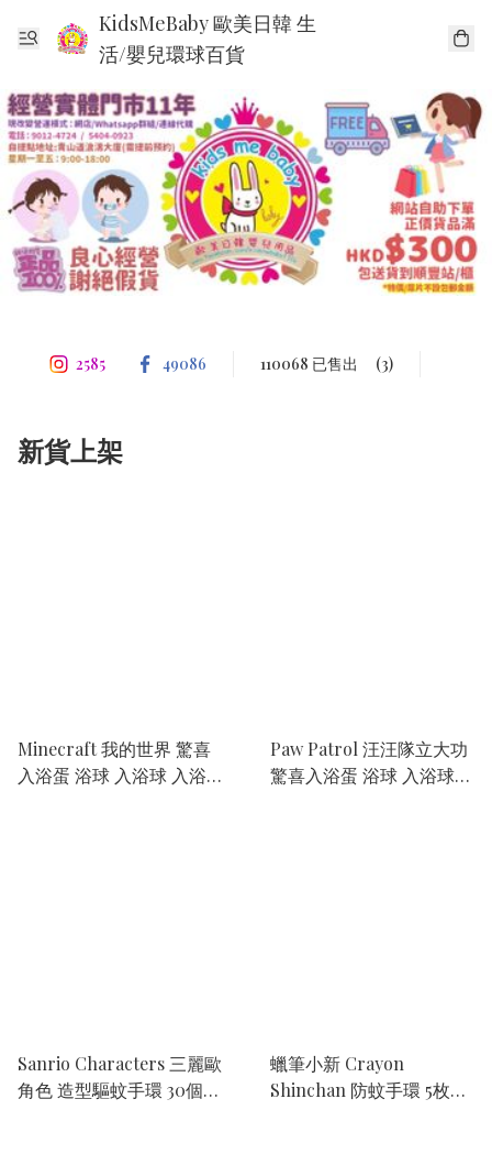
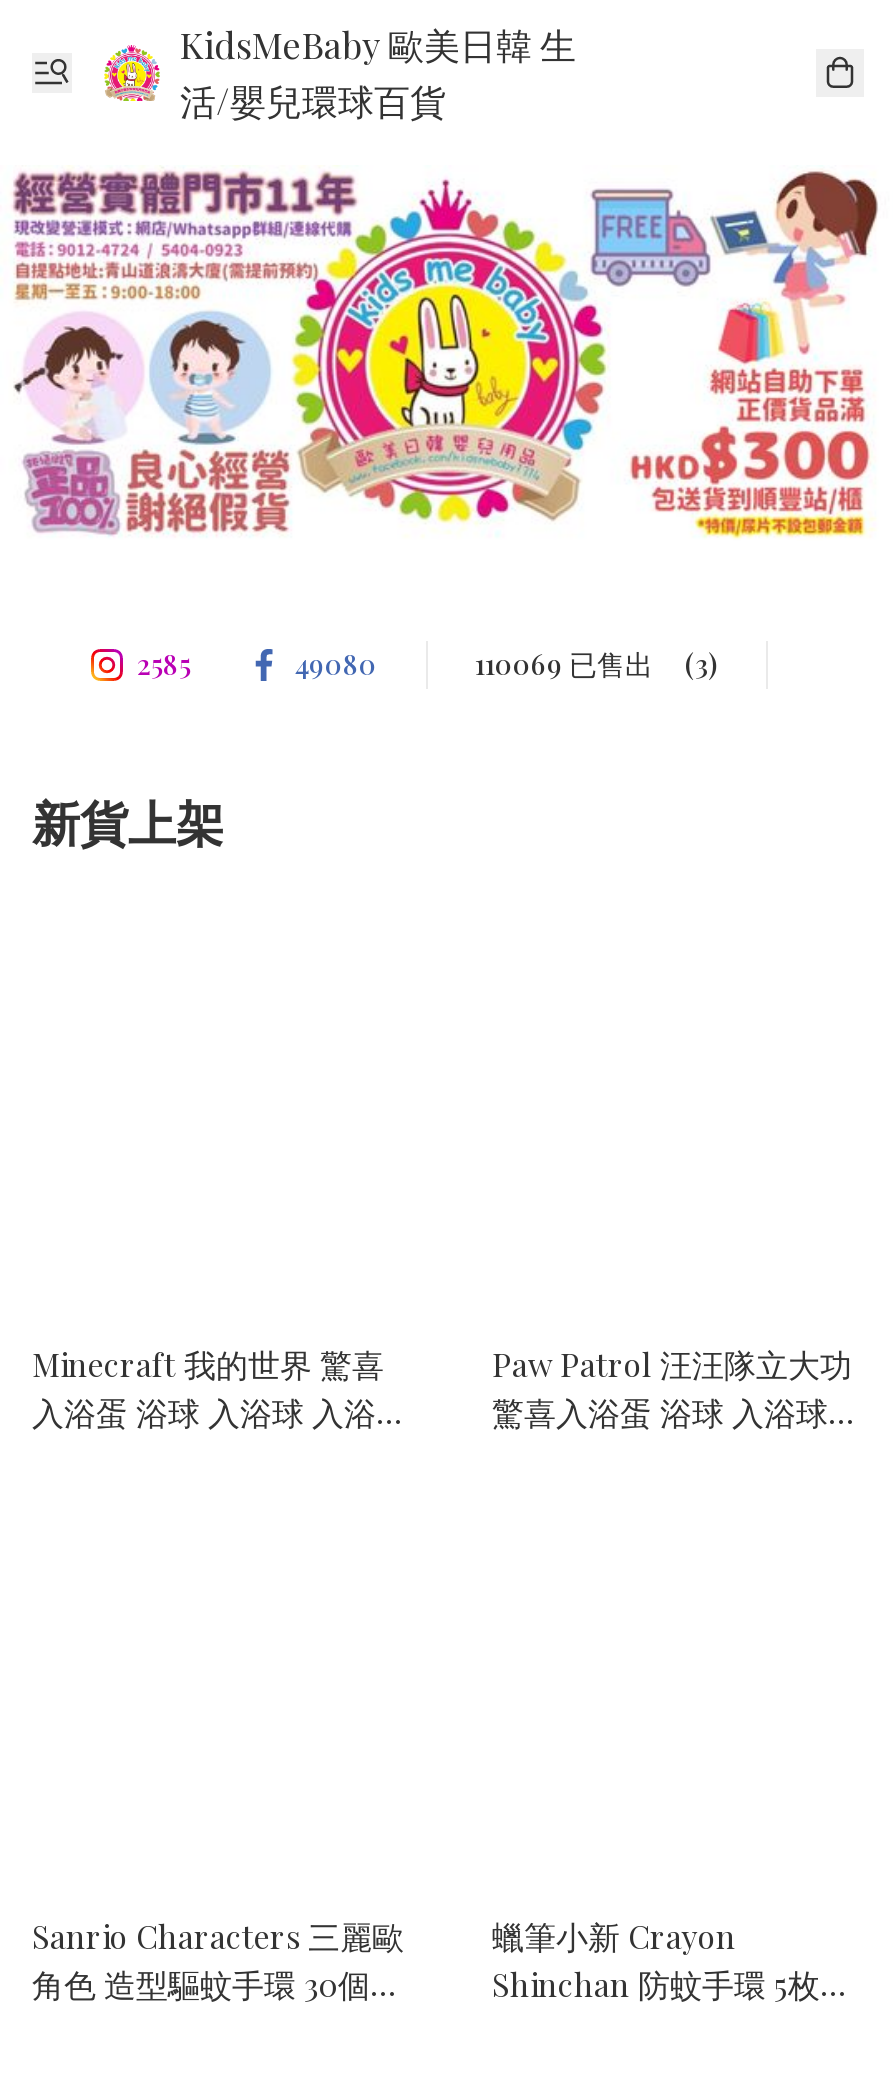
- 49086
+ 49080

- 110068 已售出 (3)
+ 110069 已售出 (3)
